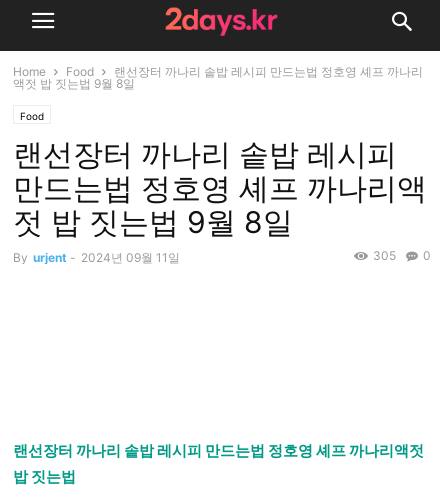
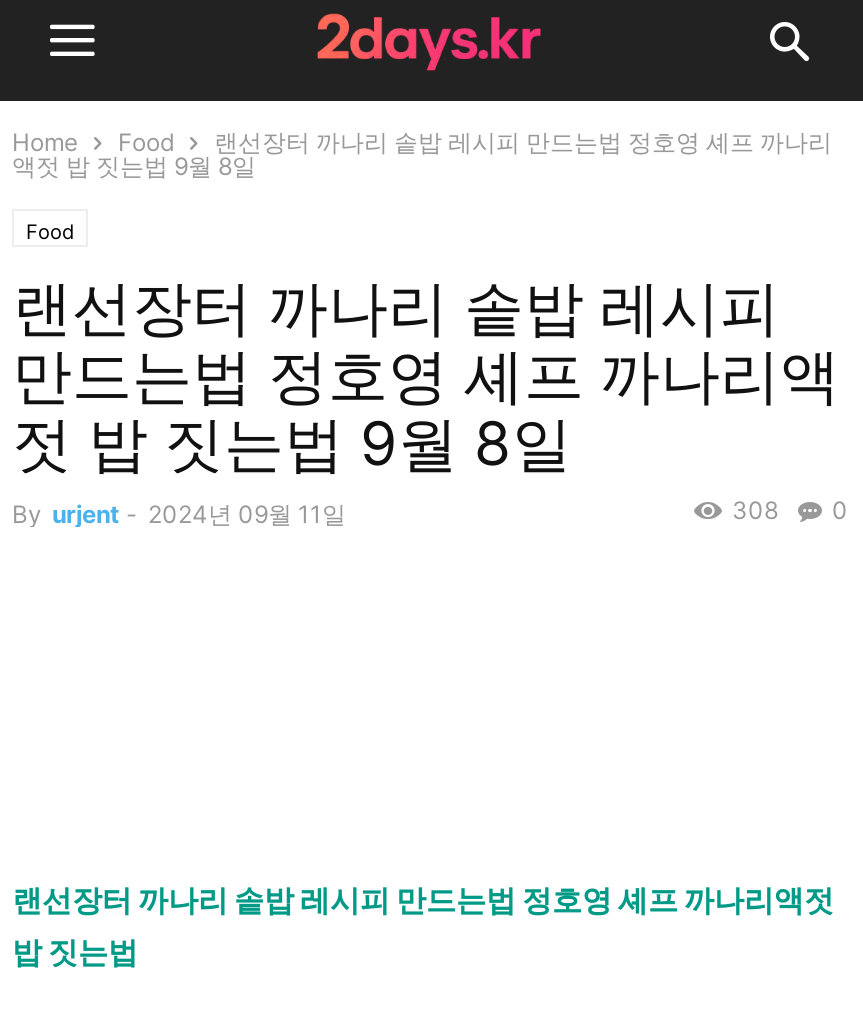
- 305 0
+ 308 0
